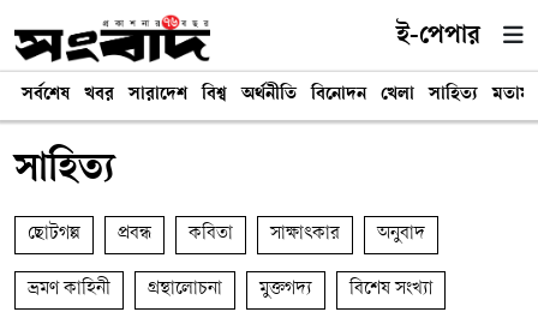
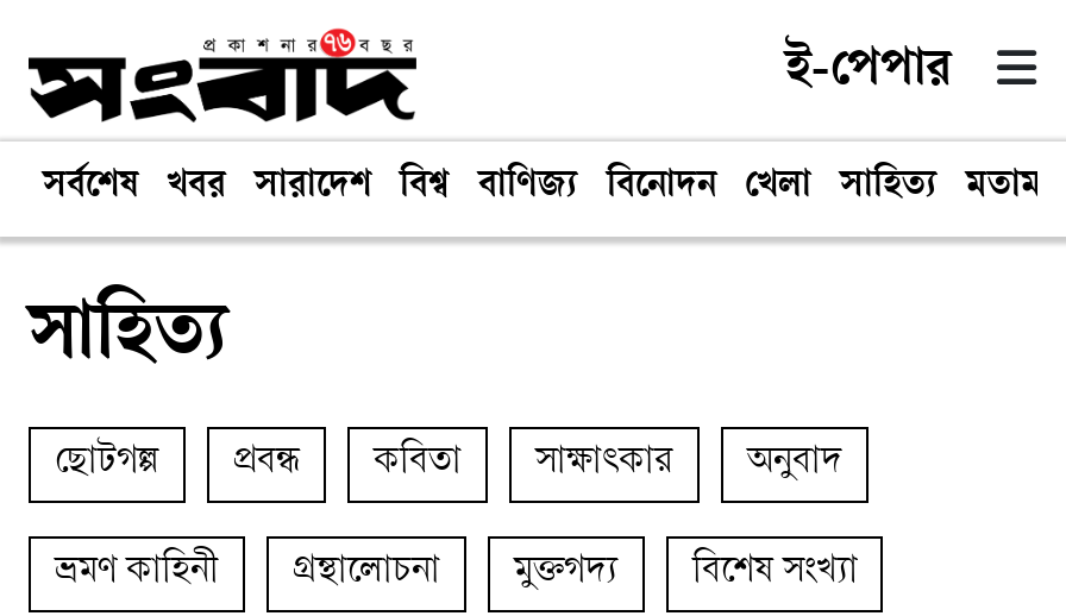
- অর্থনীতি
+ বাণিজ্য
